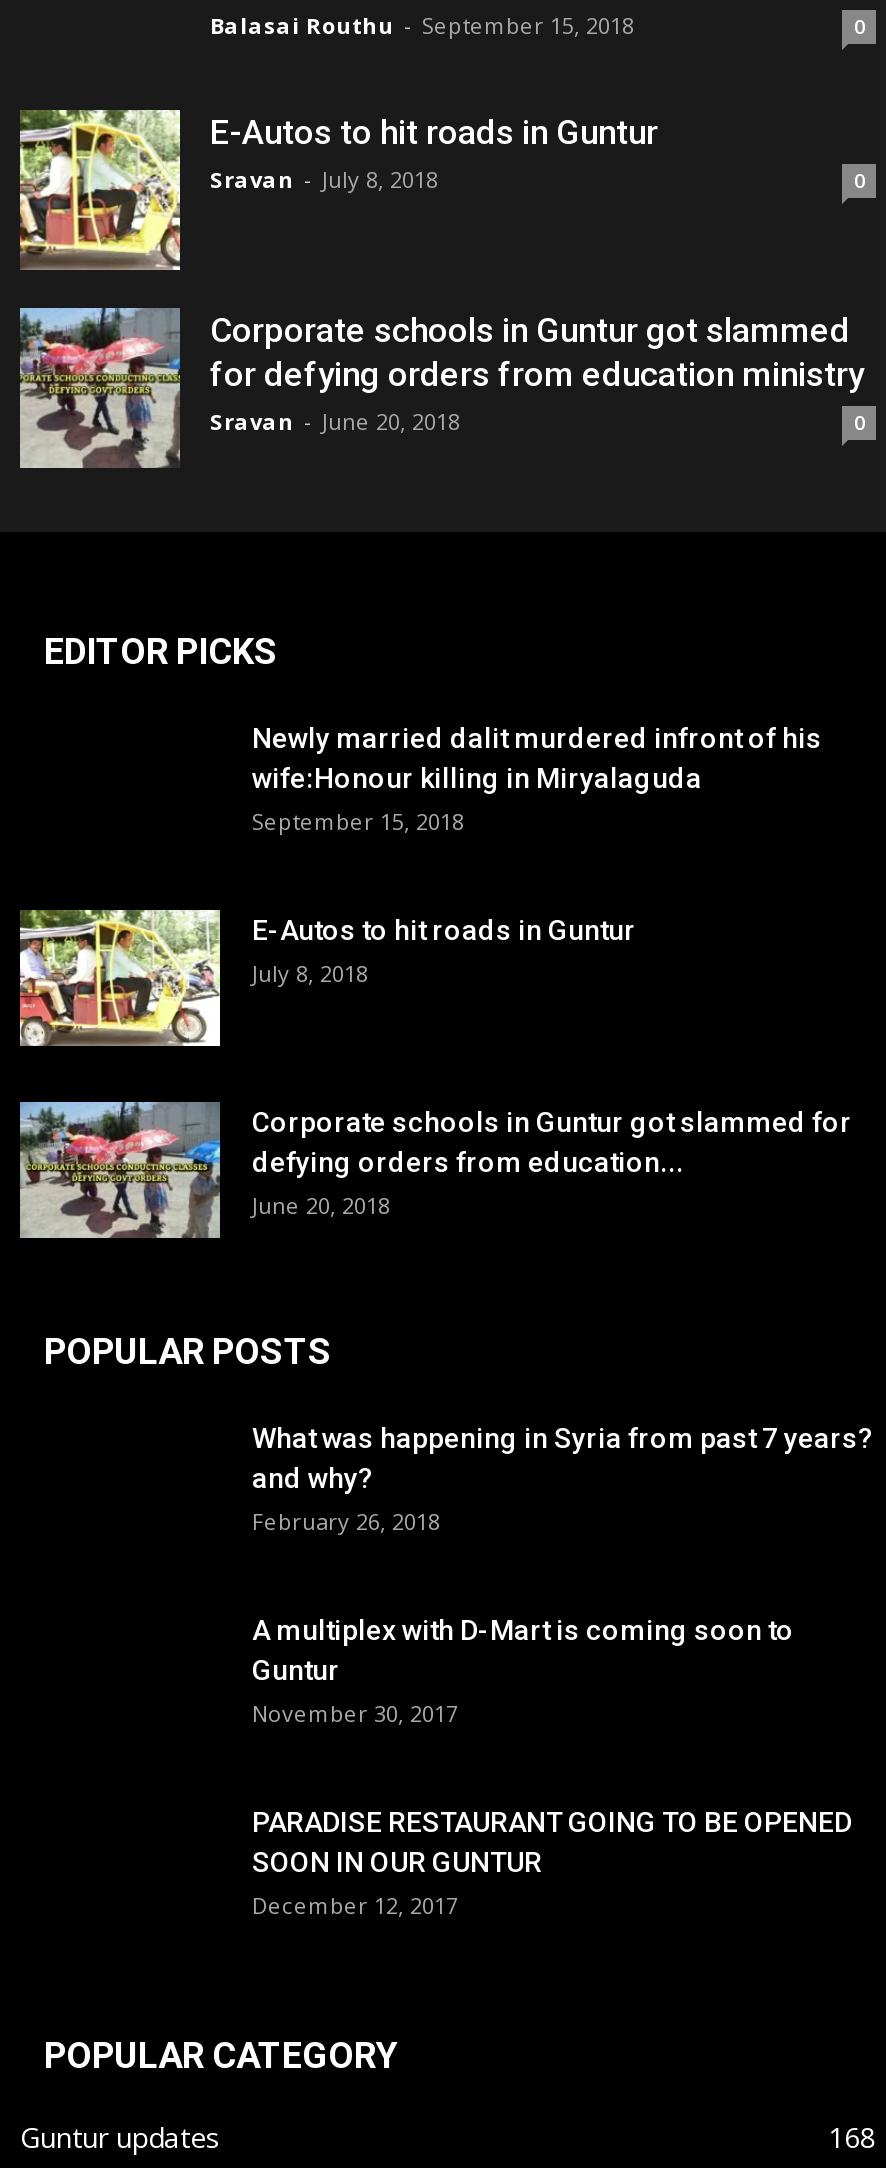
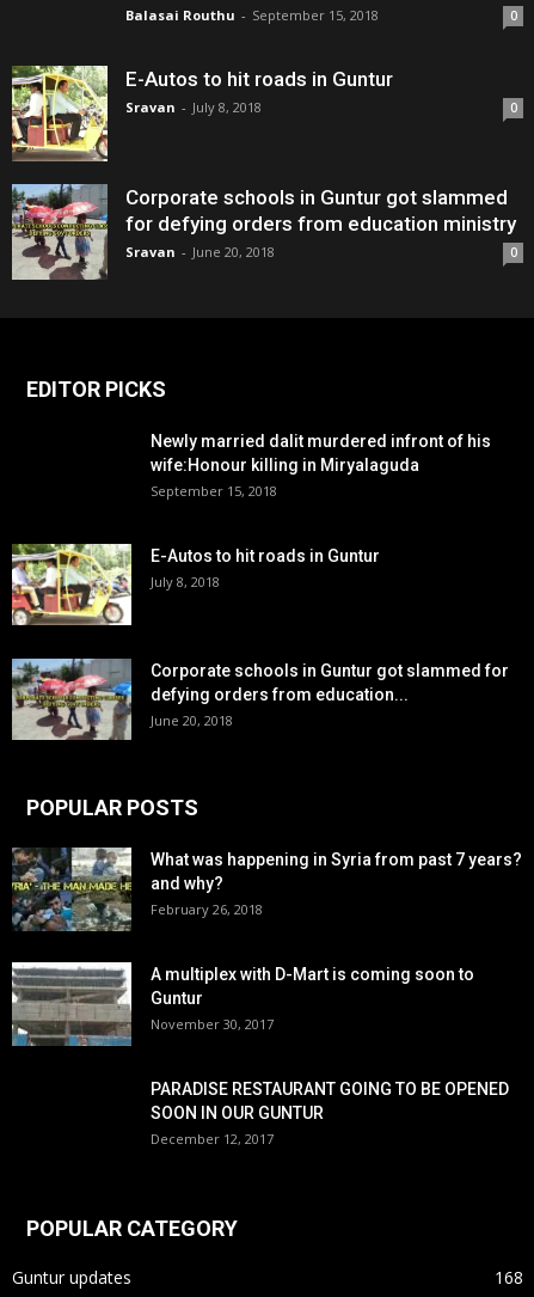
+ [image]

+ [image]
